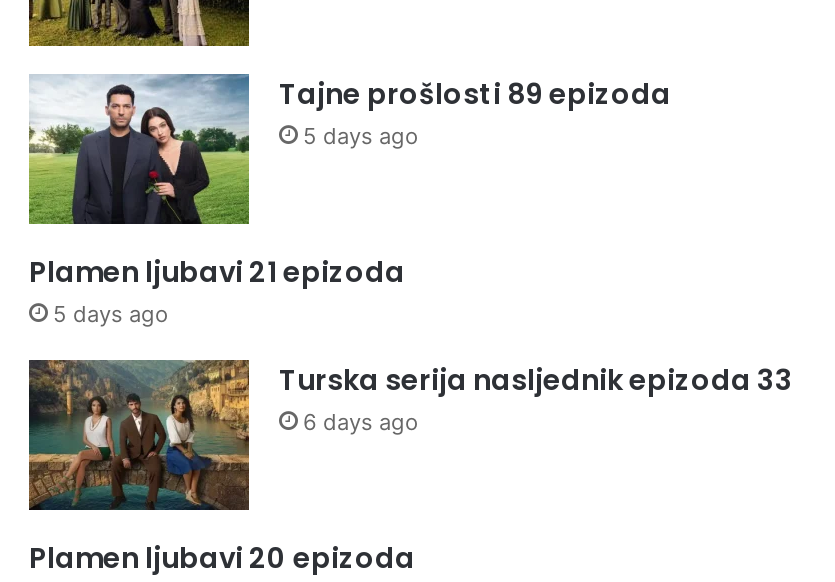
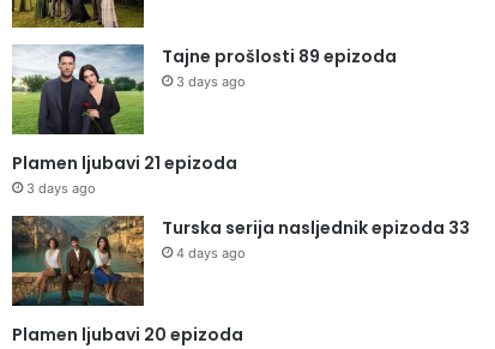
- 5 days ago
+ 3 days ago

- 5 days ago
+ 3 days ago

- 6 days ago
+ 4 days ago
